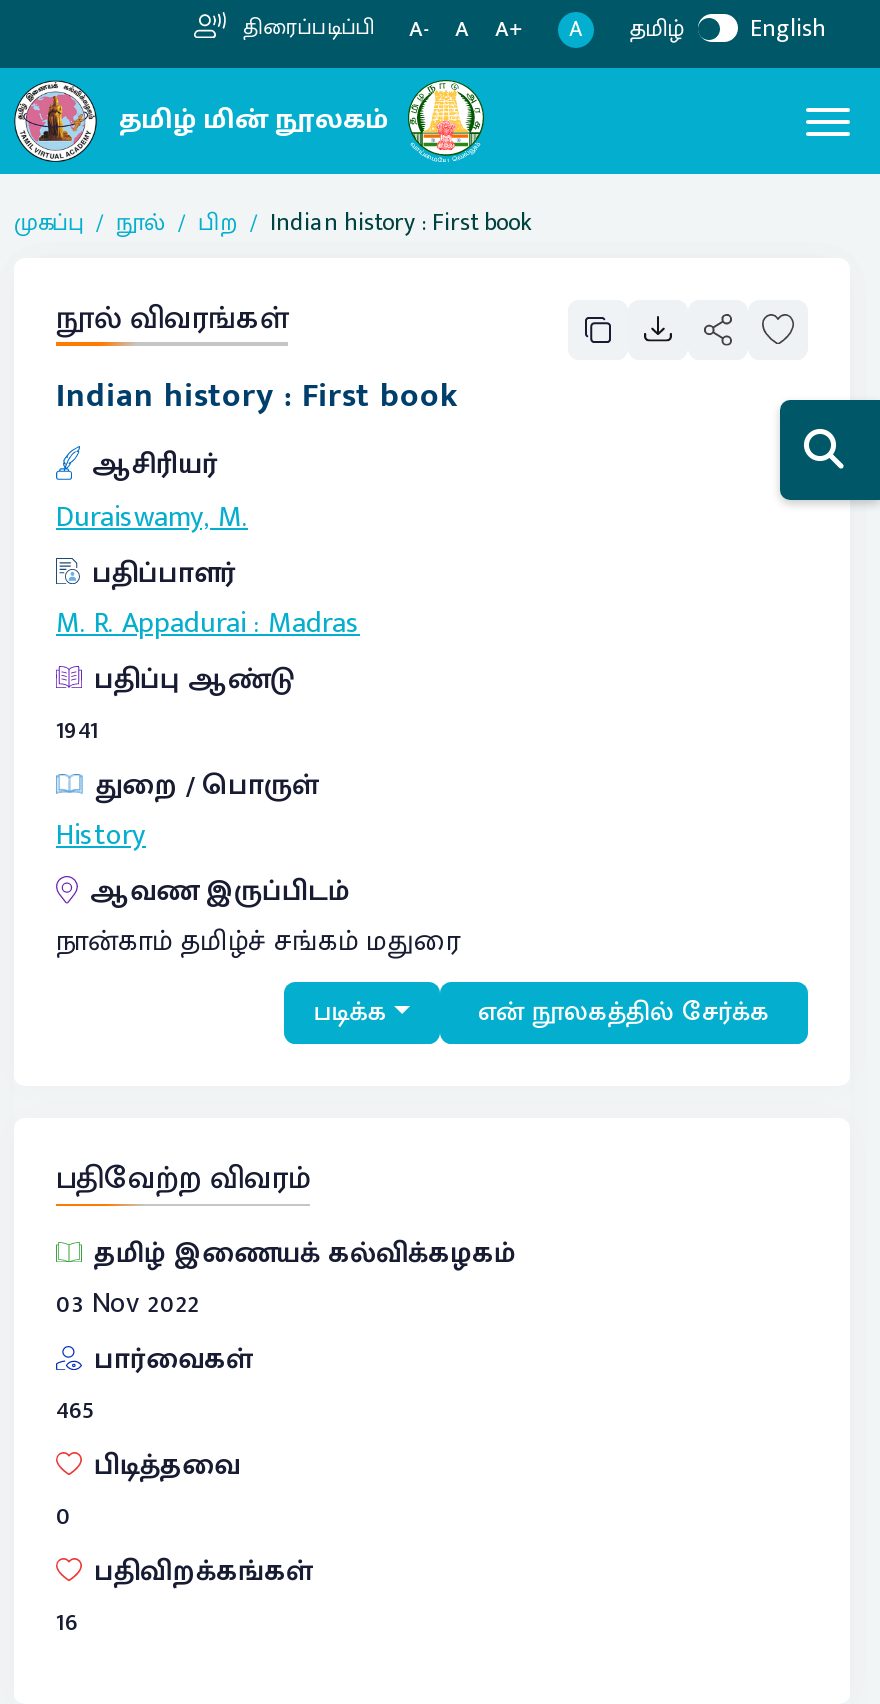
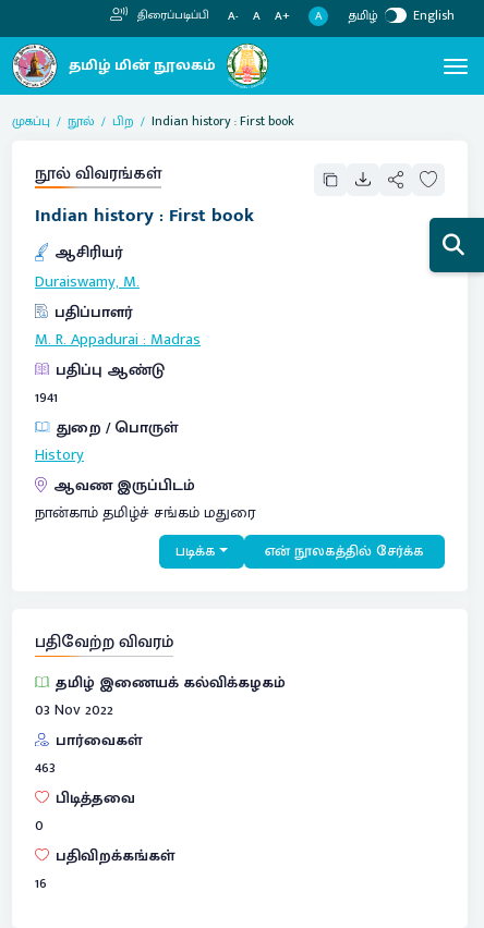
- 465
+ 463
